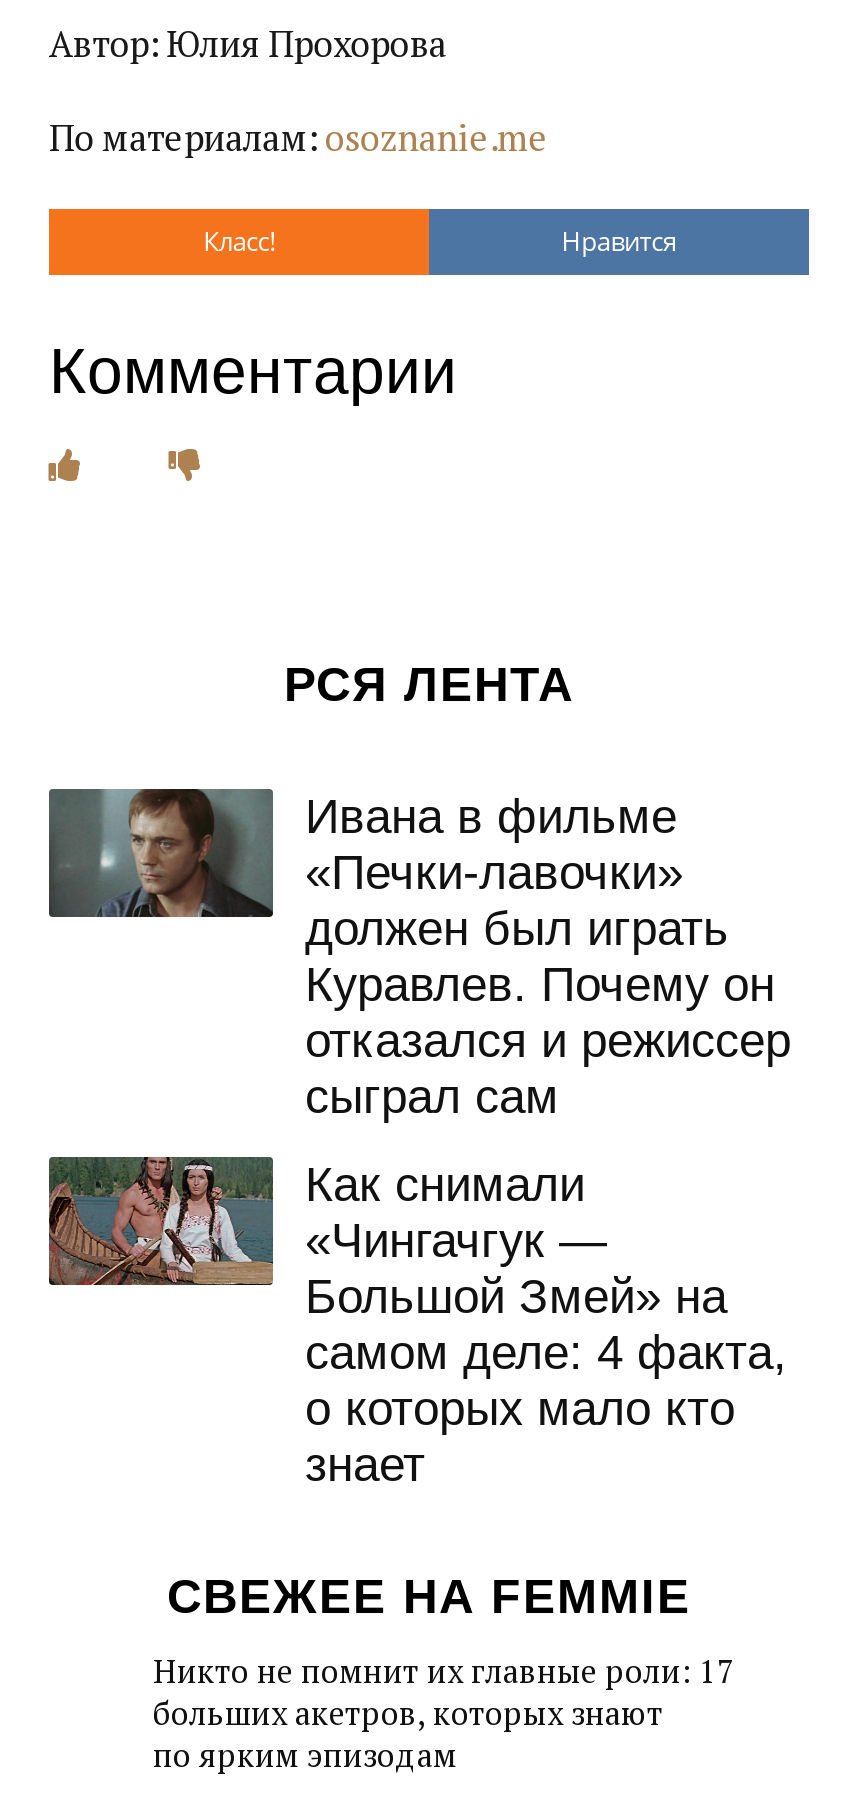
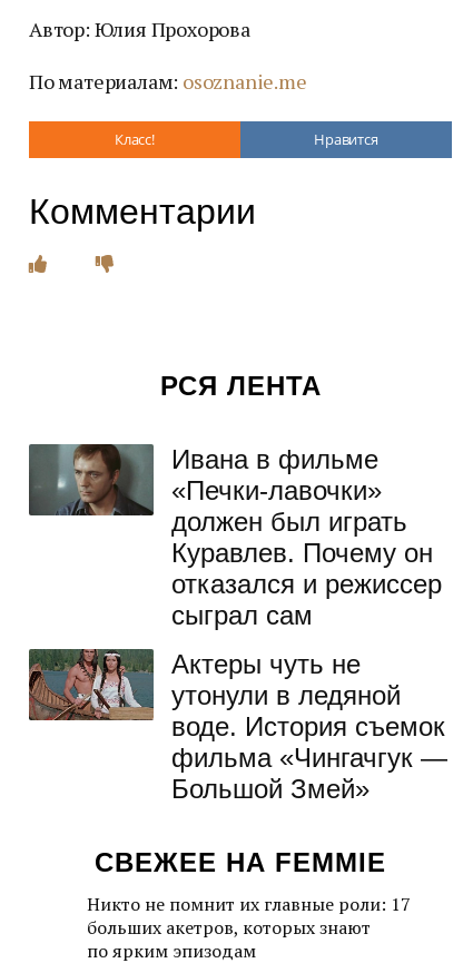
- Как снимали
- «Чингачгук —
- Большой Змей» на
- самом деле: 4 факта,
- о которых мало кто
- знает
+ Актеры чуть не
+ утонули в ледяной
+ воде. История съемок
+ фильма «Чингачгук —
+ Большой Змей»
